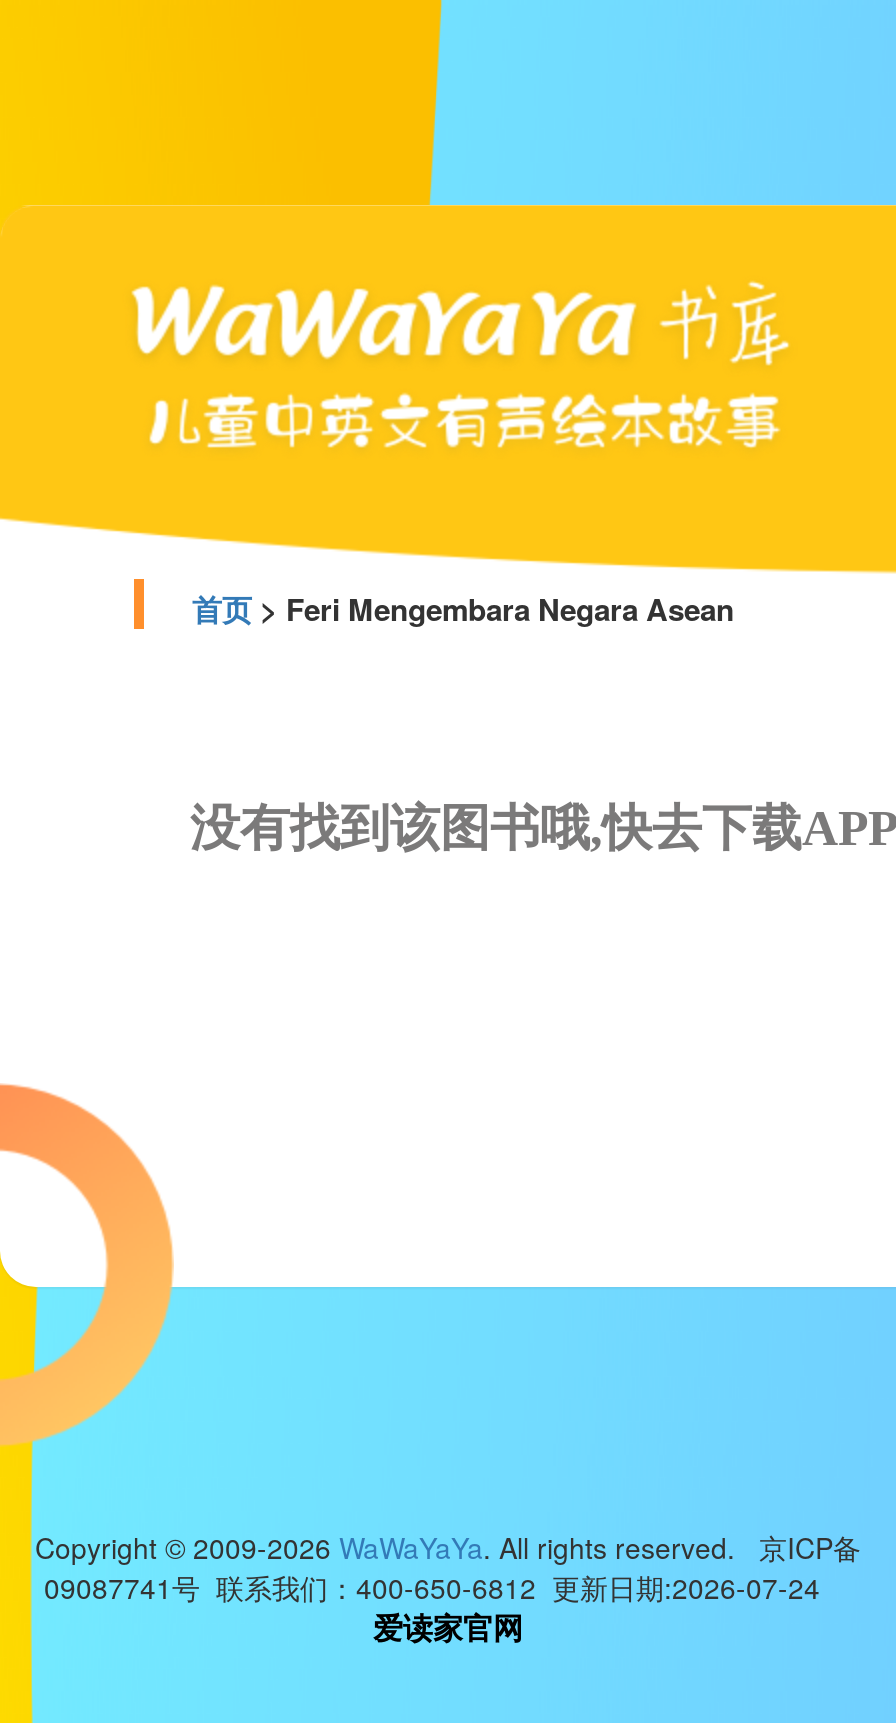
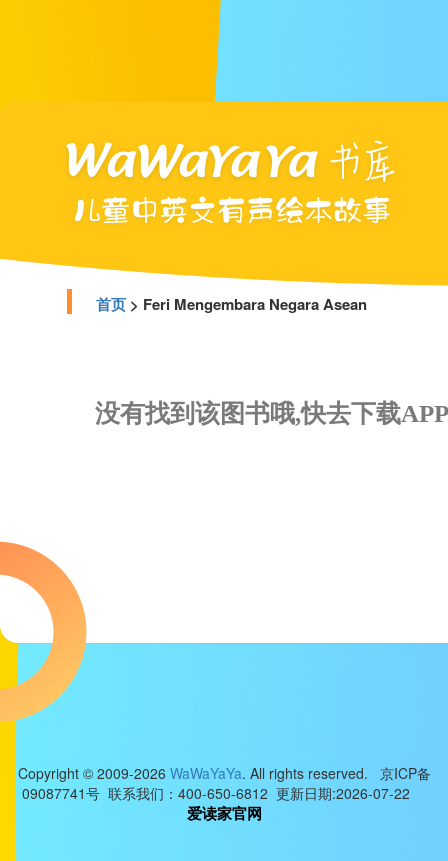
- 09087741号 联系我们：400-650-6812 更新日期:2026-07-24
+ 09087741号 联系我们：400-650-6812 更新日期:2026-07-22
